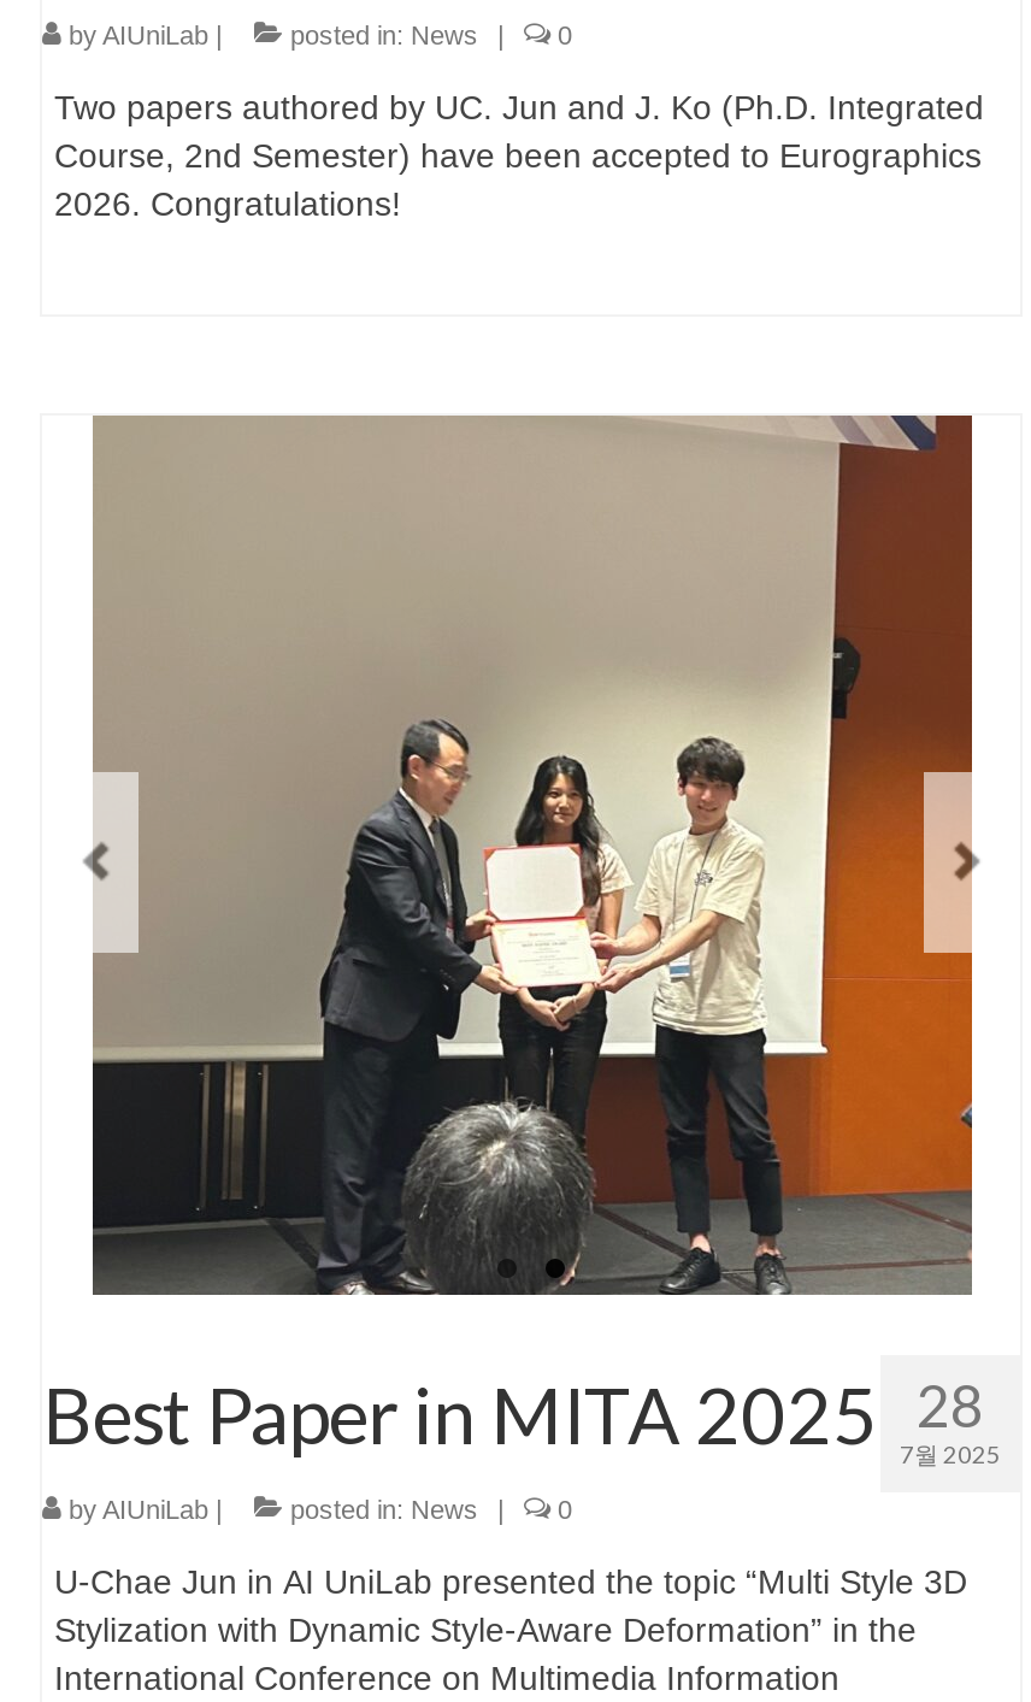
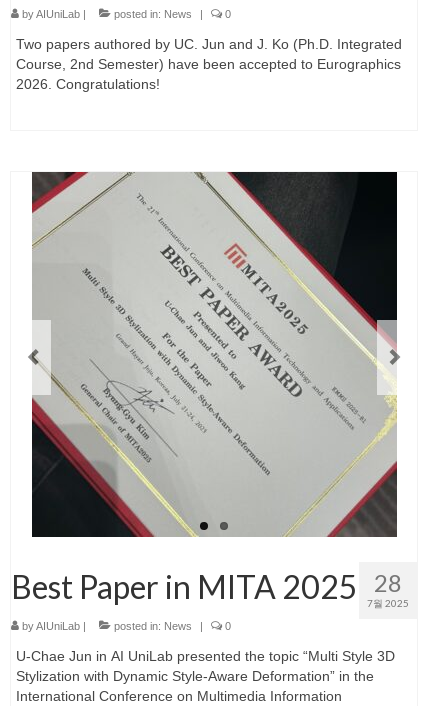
- [image]
+ [image]
